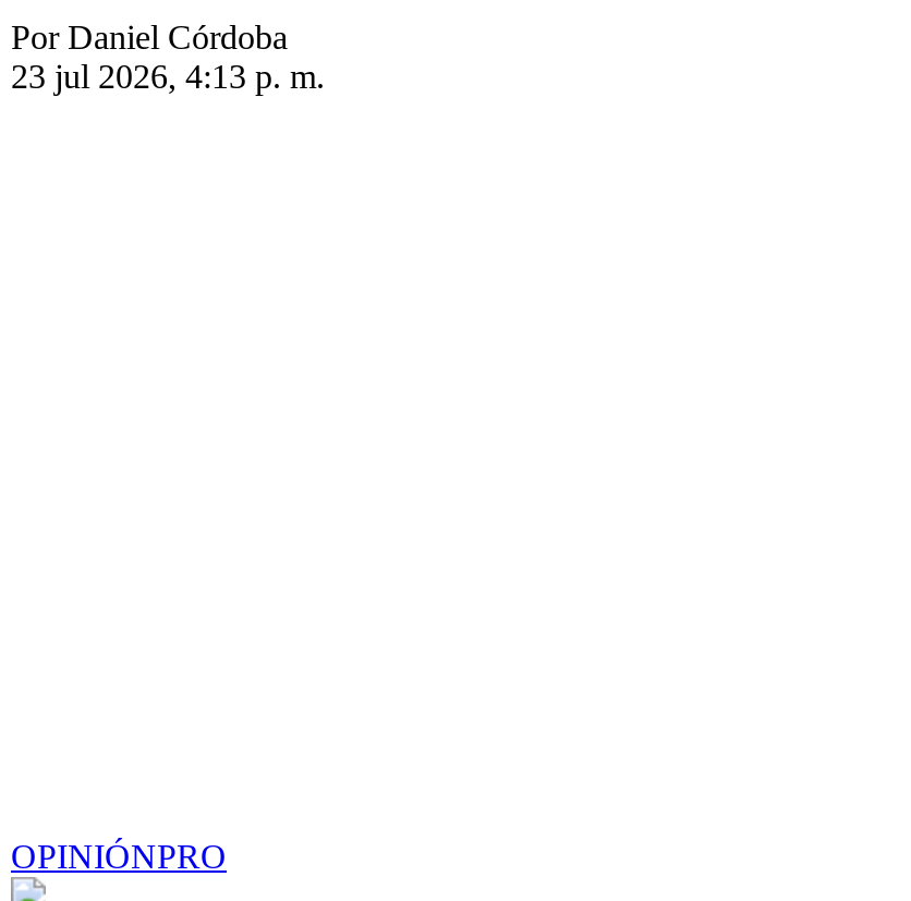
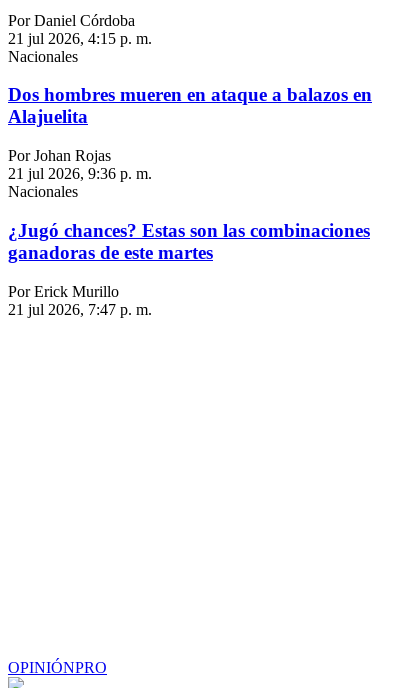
- 23 jul 2026, 4:13 p. m.
+ 21 jul 2026, 4:15 p. m.
+ Nacionales
+ Dos hombres mueren en ataque a balazos en
+ Alajuelita
+ Por Johan Rojas
+ 21 jul 2026, 9:36 p. m.
+ Nacionales
+ ¿Jugó chances? Estas son las combinaciones
+ ganadoras de este martes
+ Por Erick Murillo
+ 21 jul 2026, 7:47 p. m.
